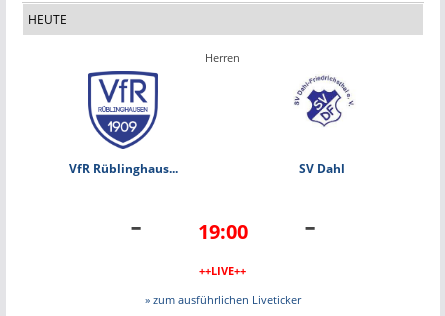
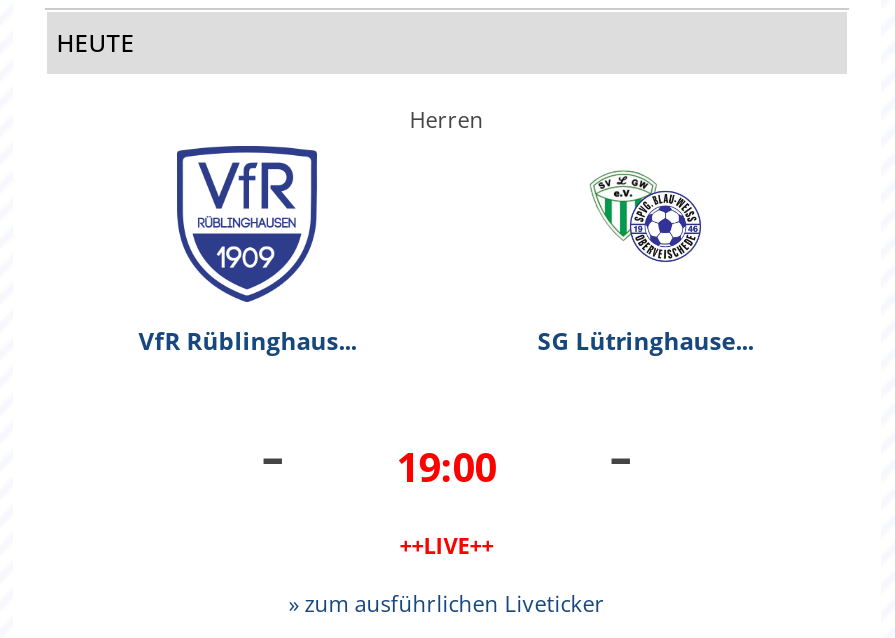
- [image]
- SV Dahl
+ [image]
+ SG Lütringhause...
